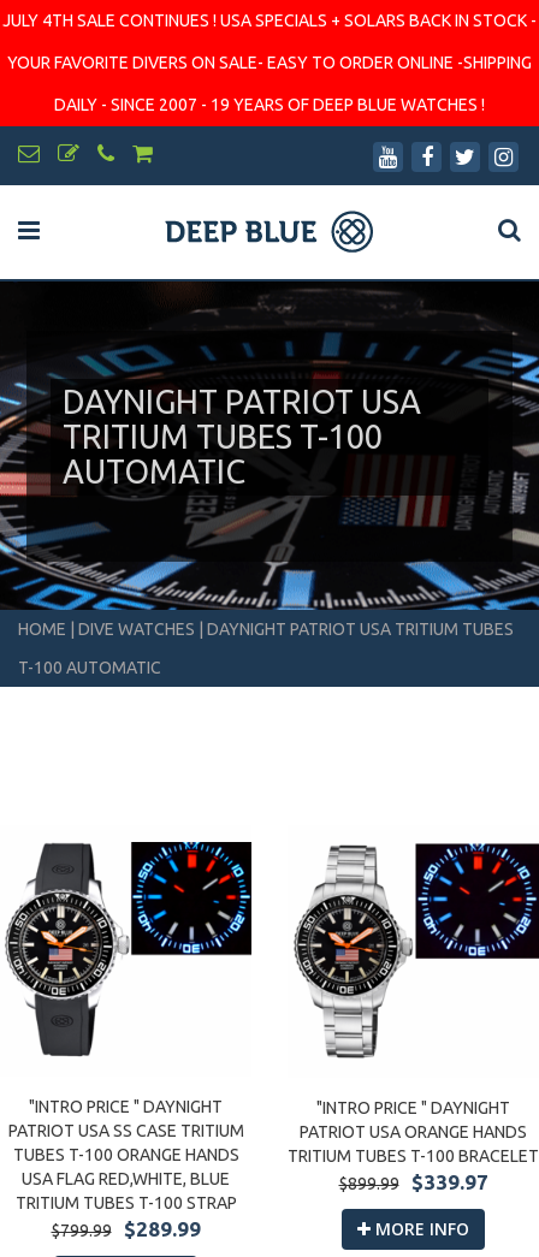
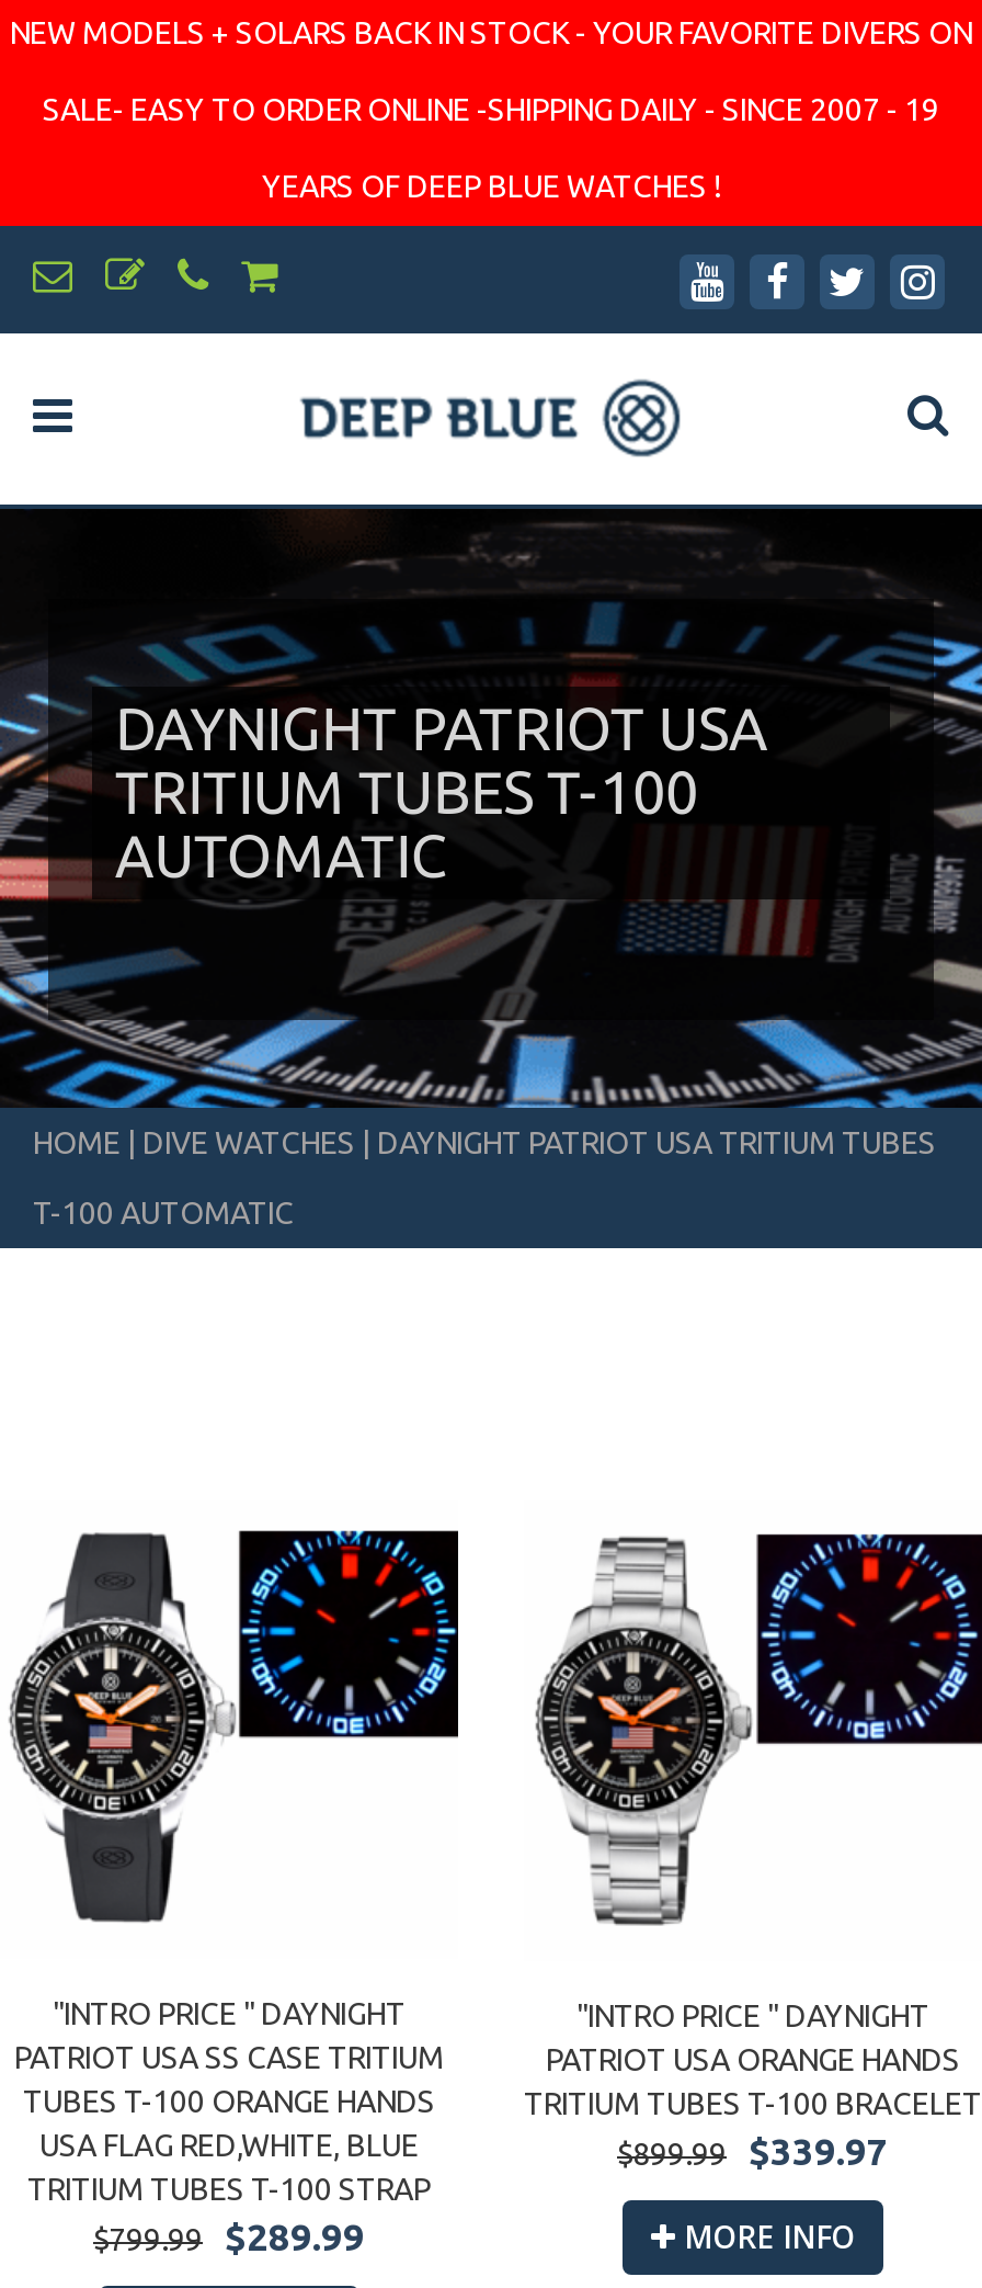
- JULY 4TH SALE CONTINUES ! USA SPECIALS + SOLARS BACK IN STOCK -
+ NEW MODELS + SOLARS BACK IN STOCK - YOUR FAVORITE DIVERS ON

- YOUR FAVORITE DIVERS ON SALE- EASY TO ORDER ONLINE -SHIPPING
+ SALE- EASY TO ORDER ONLINE -SHIPPING DAILY - SINCE 2007 - 19

- DAILY - SINCE 2007 - 19 YEARS OF DEEP BLUE WATCHES !
+ YEARS OF DEEP BLUE WATCHES !
